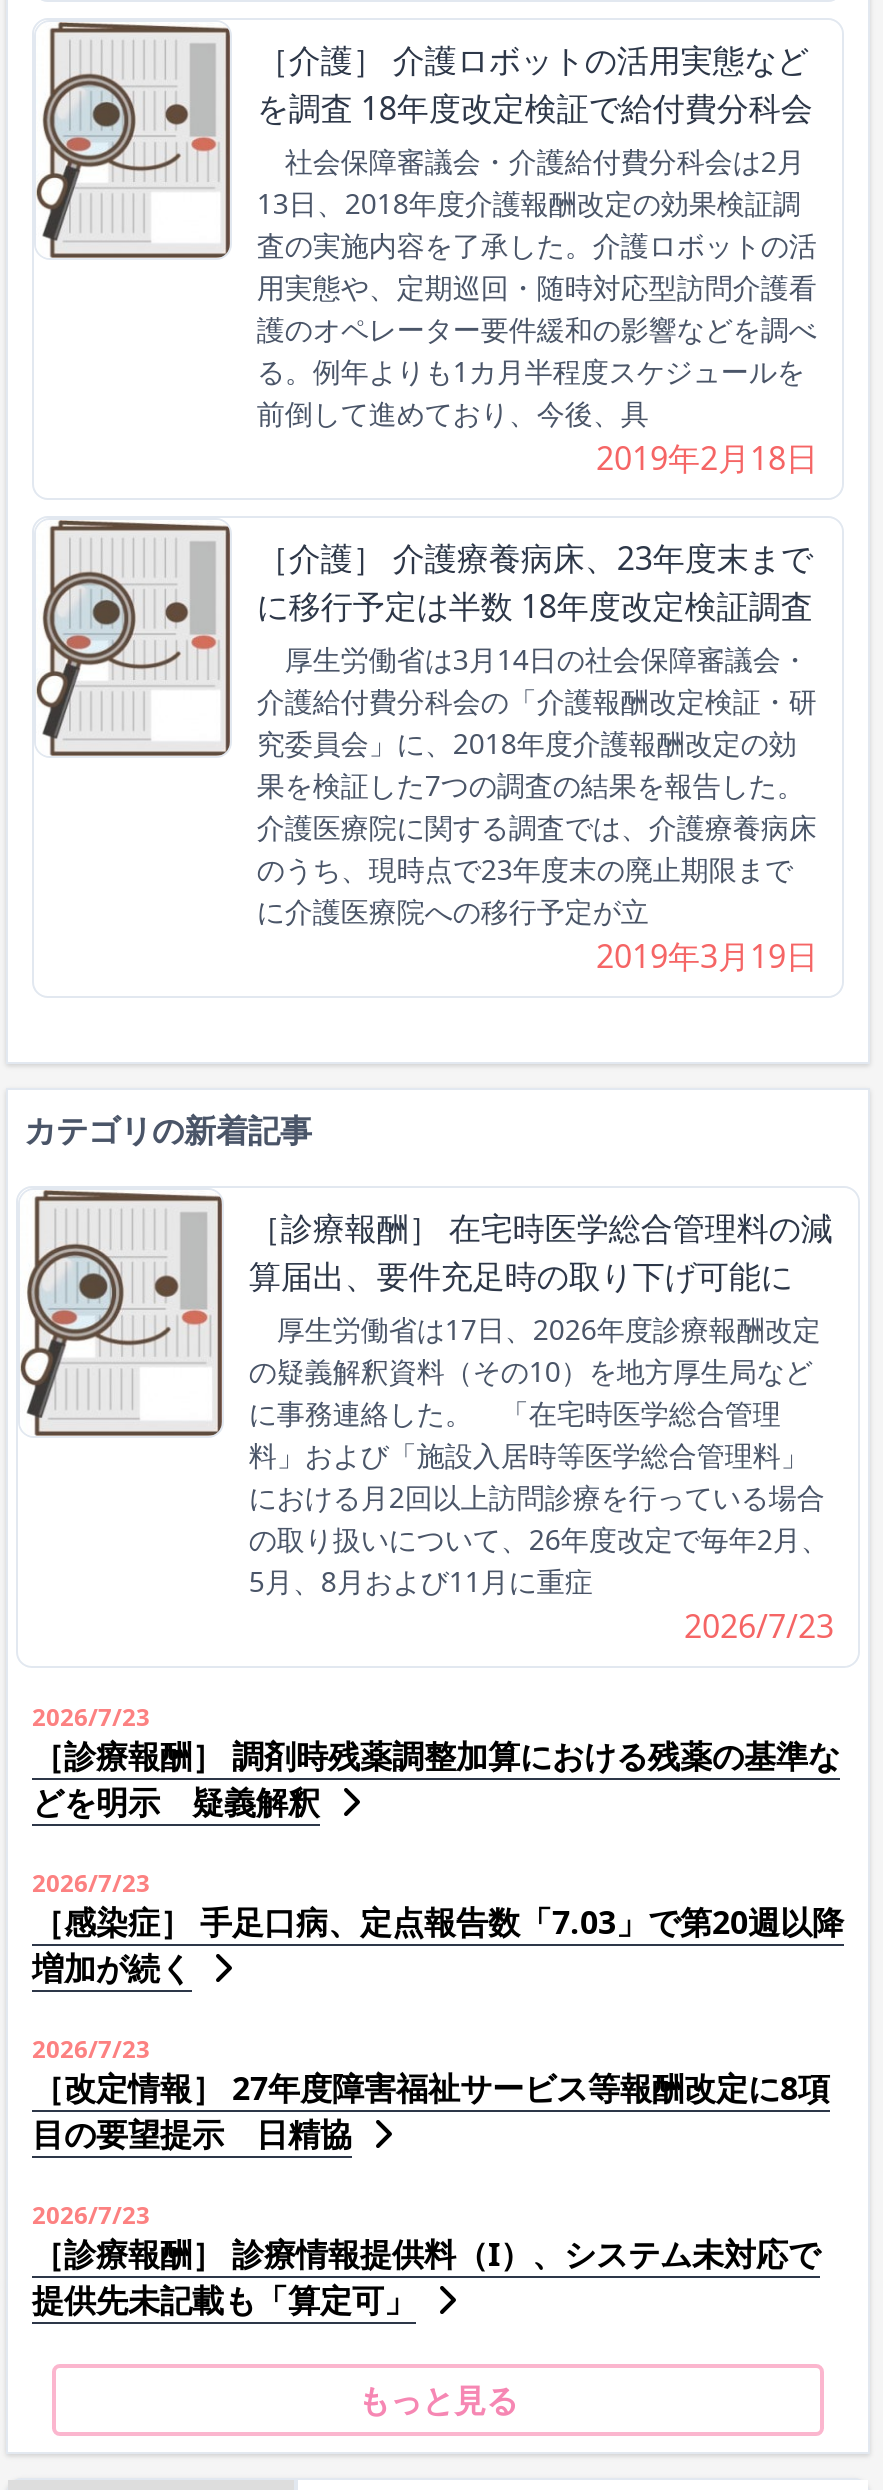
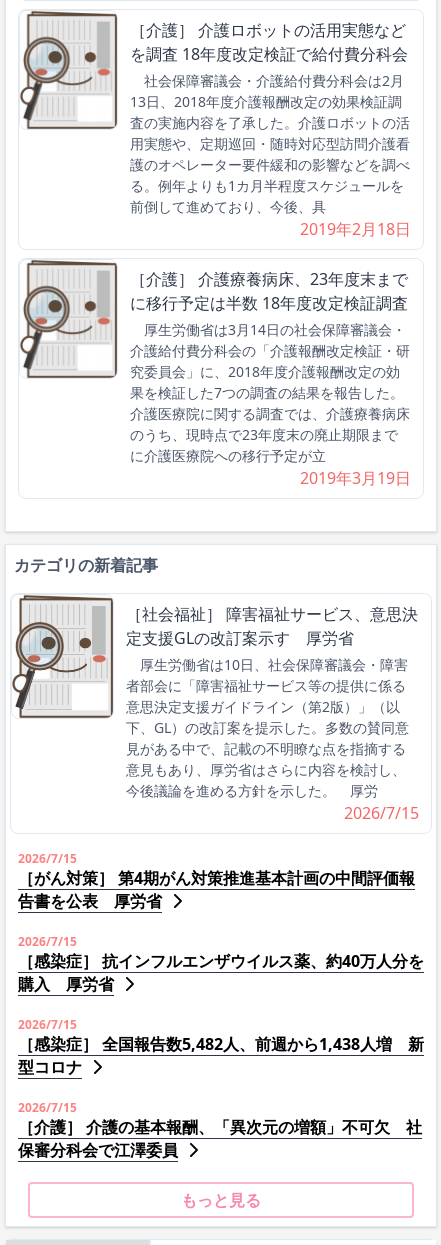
- ［診療報酬］ 在宅時医学総合管理料の減
- 算届出、要件充足時の取り下げ可能に
- 厚生労働省は17日、2026年度診療報酬改定
- の疑義解釈資料（その10）を地方厚生局など
- に事務連絡した。 「在宅時医学総合管理
- 料」および「施設入居時等医学総合管理料」
- における月2回以上訪問診療を行っている場合
- の取り扱いについて、26年度改定で毎年2月、
- 5月、8月および11月に重症
- 2026/7/23
+ ［社会福祉］ 障害福祉サービス、意思決
+ 定支援GLの改訂案示す 厚労省
+ 厚生労働省は10日、社会保障審議会・障害
+ 者部会に「障害福祉サービス等の提供に係る
+ 意思決定支援ガイドライン（第2版）」（以
+ 下、GL）の改訂案を提示した。多数の賛同意
+ 見がある中で、記載の不明瞭な点を指摘する
+ 意見もあり、厚労省はさらに内容を検討し、
+ 今後議論を進める方針を示した。 厚労
+ 2026/7/15

- 2026/7/23
- ［診療報酬］ 調剤時残薬調整加算における残薬の基準な
- どを明示 疑義解釈
+ 2026/7/15
+ ［がん対策］ 第4期がん対策推進基本計画の中間評価報
+ 告書を公表 厚労省

- 2026/7/23
- ［感染症］ 手足口病、定点報告数「7.03」で第20週以降
- 増加が続く
+ 2026/7/15
+ ［感染症］ 抗インフルエンザウイルス薬、約40万人分を
+ 購入 厚労省

- 2026/7/23
- ［改定情報］ 27年度障害福祉サービス等報酬改定に8項
- 目の要望提示 日精協
+ 2026/7/15
+ ［感染症］ 全国報告数5,482人、前週から1,438人増 新
+ 型コロナ

- 2026/7/23
- ［診療報酬］ 診療情報提供料（I）、システム未対応で
- 提供先未記載も「算定可」
+ 2026/7/15
+ ［介護］ 介護の基本報酬、「異次元の増額」不可欠 社
+ 保審分科会で江澤委員
